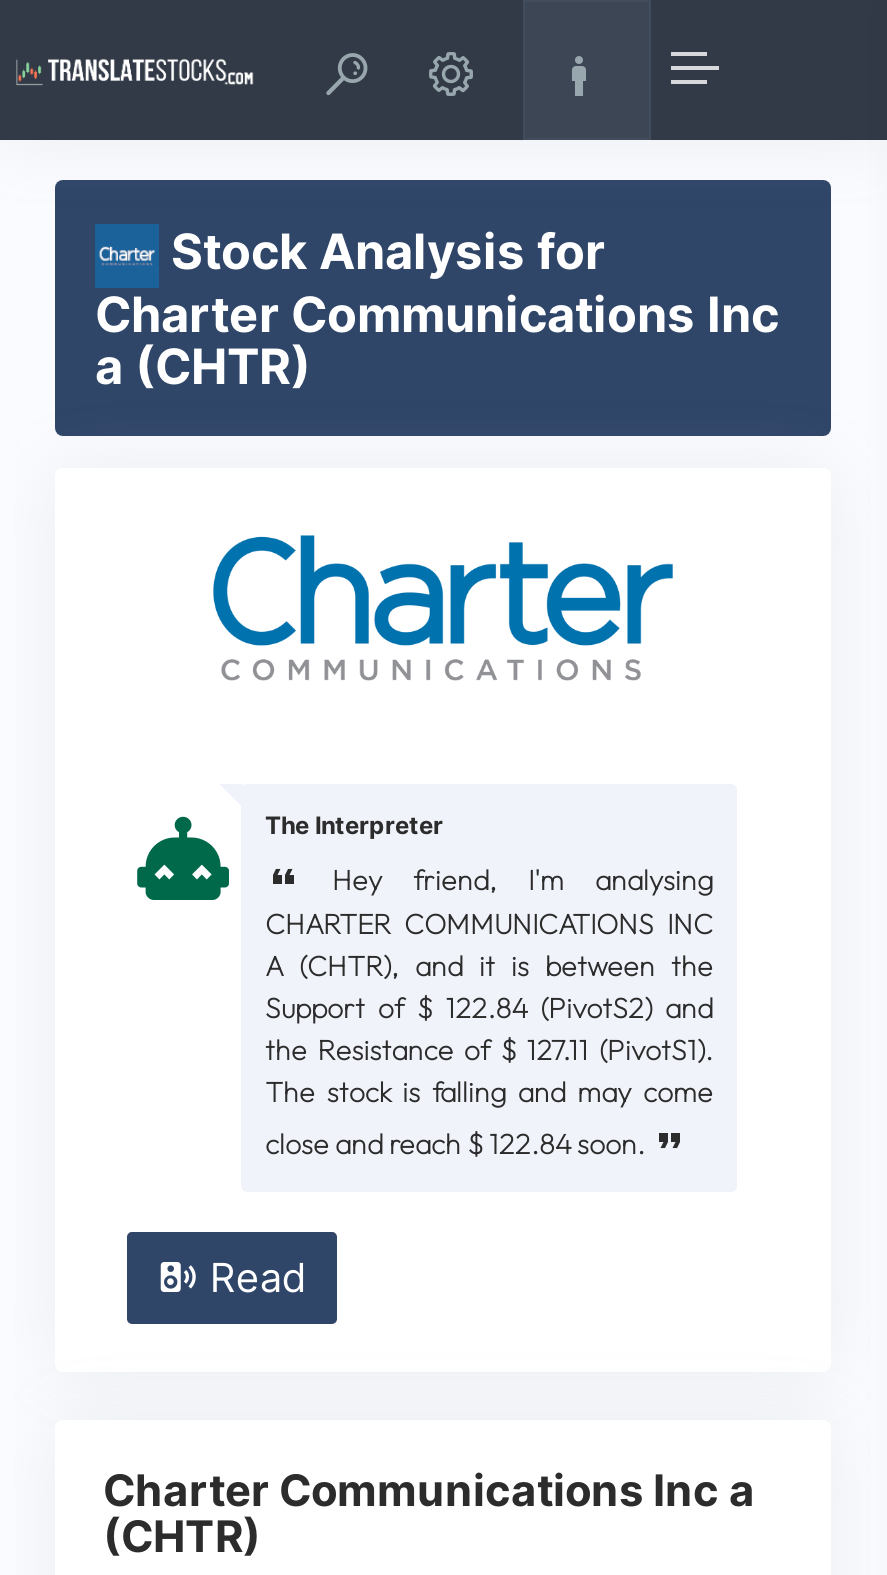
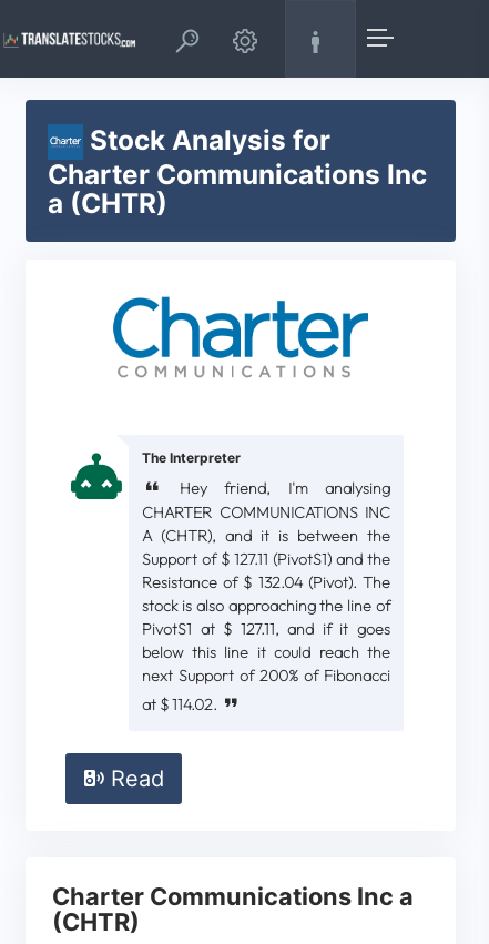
- Support of $ 122.84 (PivotS2) and
- the Resistance of $ 127.11 (PivotS1).
- The stock is falling and may come
- close and reach $ 122.84 soon.
+ Support of $ 127.11 (PivotS1) and the
+ Resistance of $ 132.04 (Pivot). The
+ stock is also approaching the line of
+ PivotS1 at $ 127.11, and if it goes
+ below this line it could reach the
+ next Support of 200% of Fibonacci
+ at $ 114.02.
